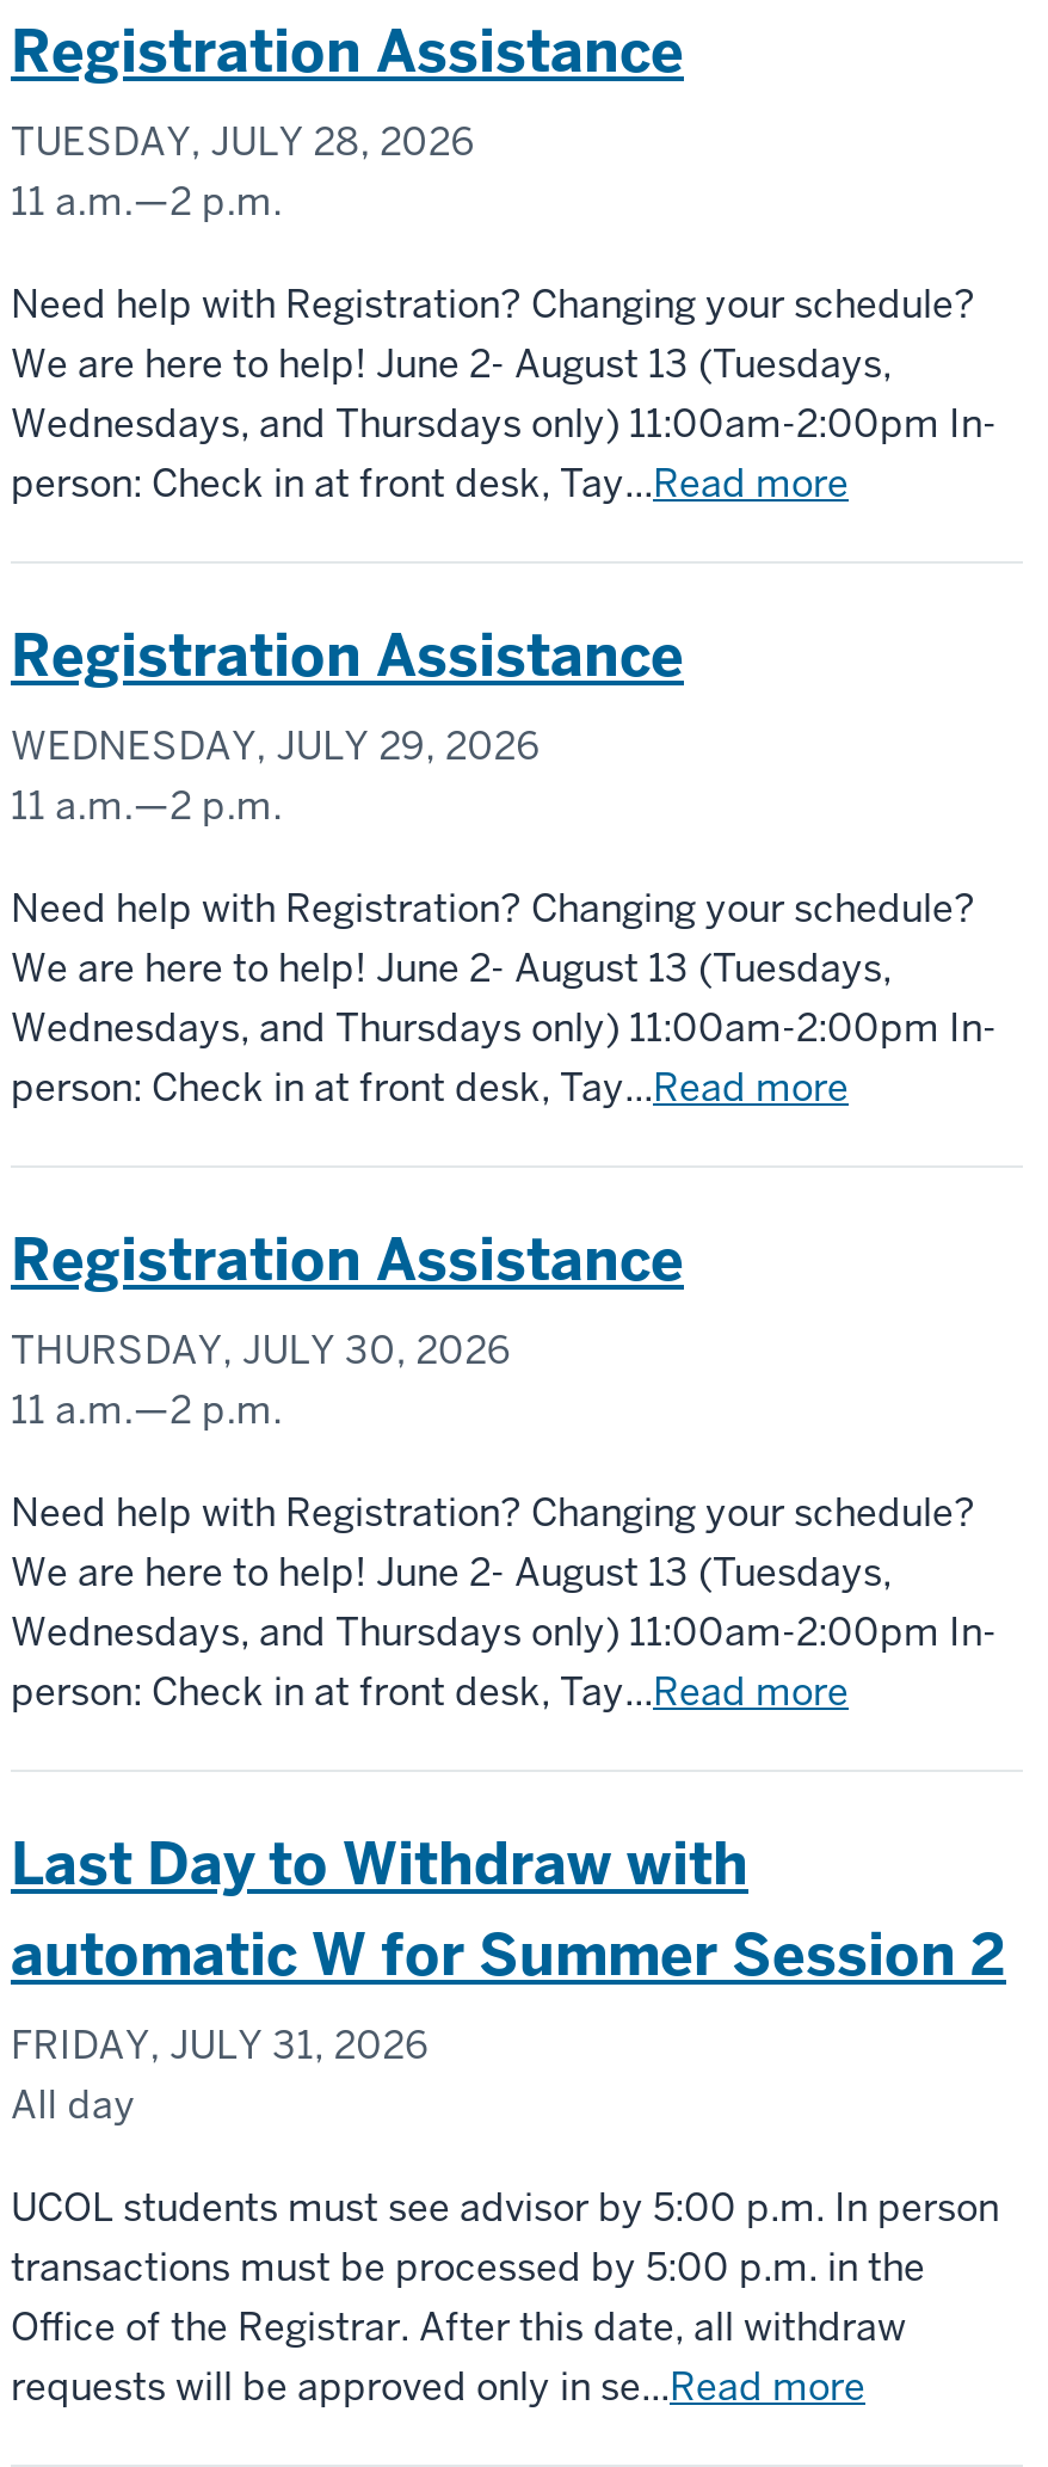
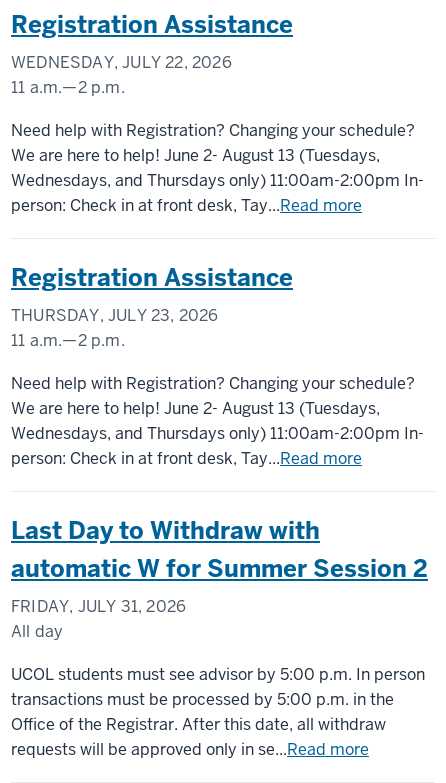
- TUESDAY, JULY 28, 2026
+ WEDNESDAY, JULY 22, 2026

- WEDNESDAY, JULY 29, 2026
- 11 a.m.—2 p.m.
- Need help with Registration? Changing your schedule?
- We are here to help! June 2- August 13 (Tuesdays,
- Wednesdays, and Thursdays only) 11:00am-2:00pm In-
- person: Check in at front desk, Tay...Read more
- Registration Assistance
- THURSDAY, JULY 30, 2026
+ THURSDAY, JULY 23, 2026
